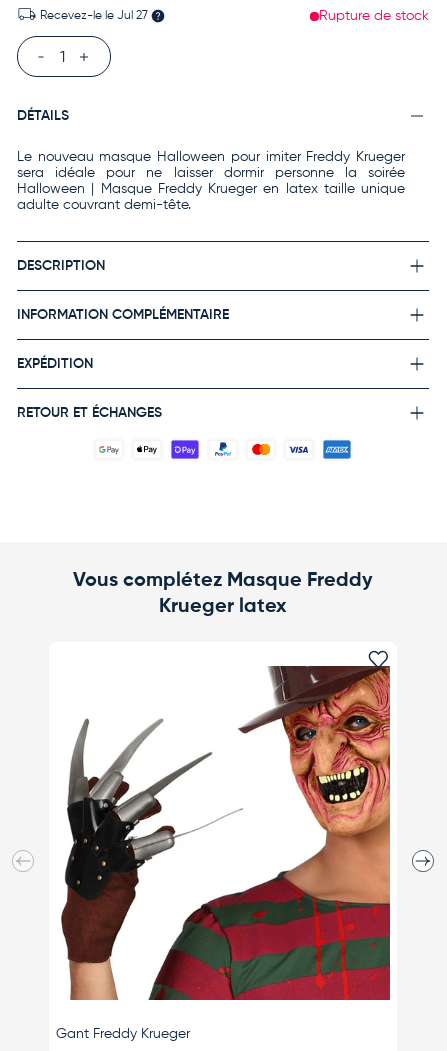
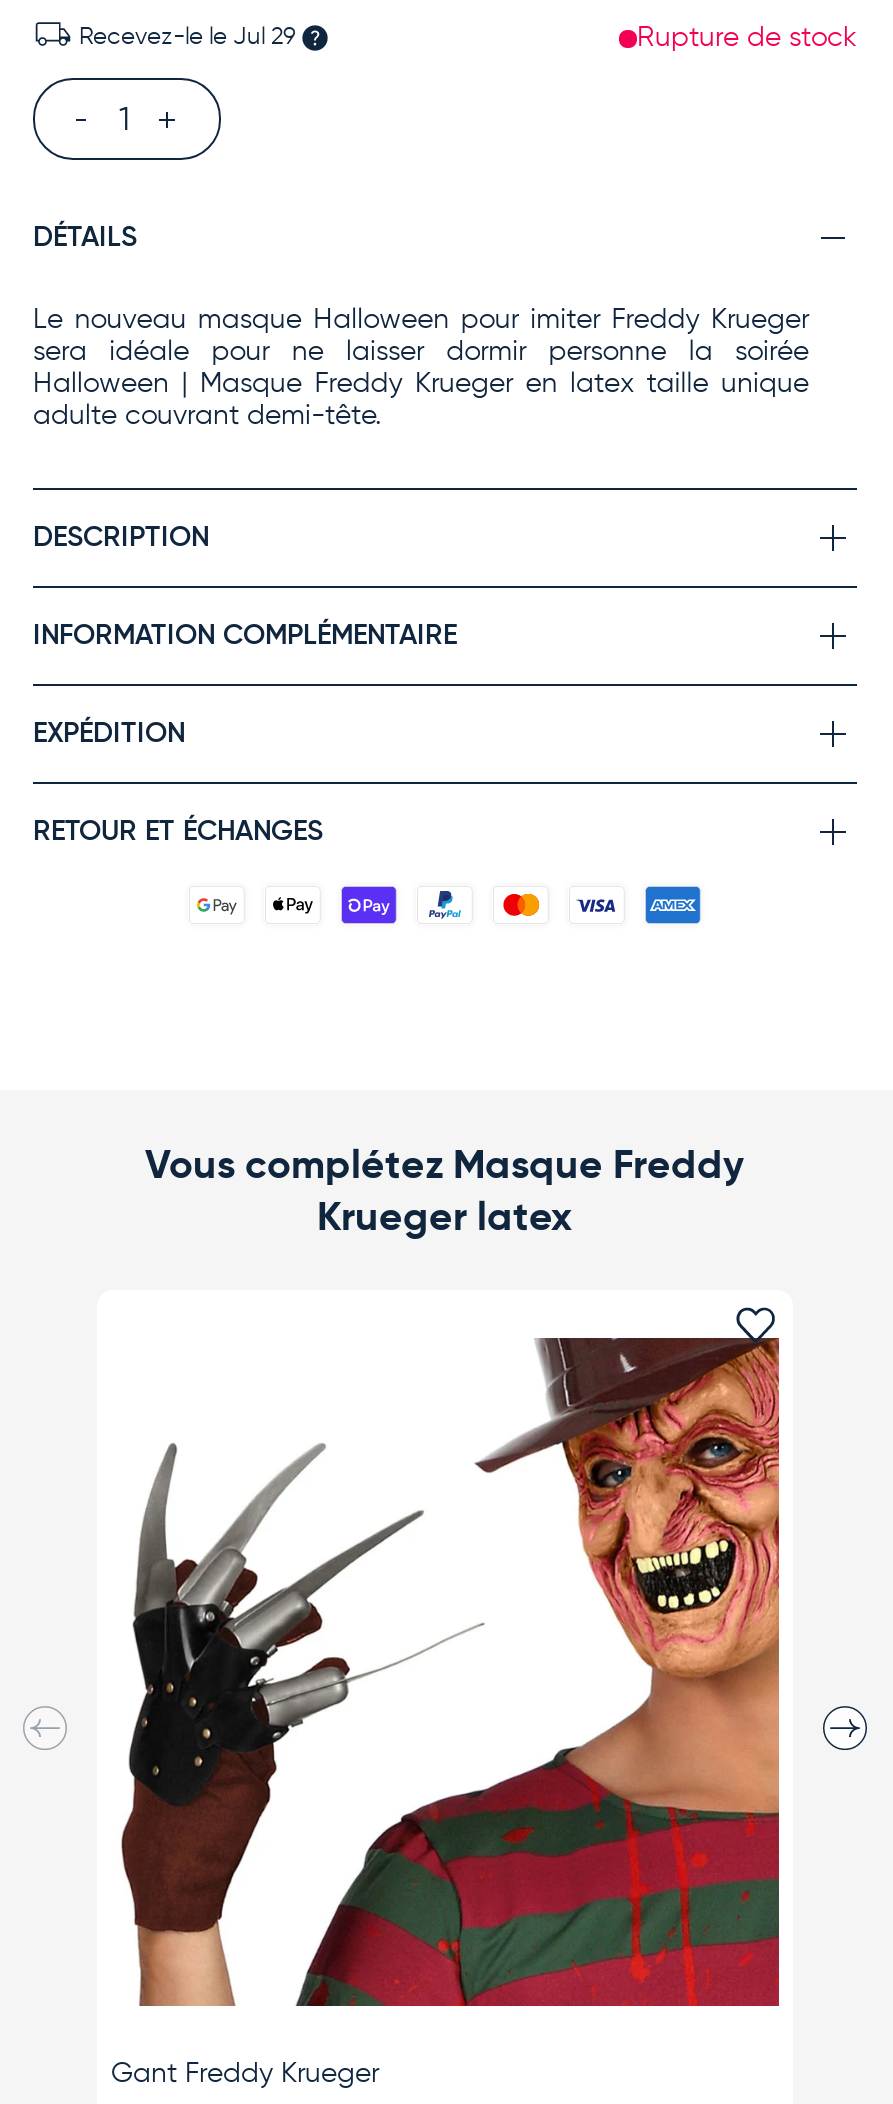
- Recevez-le le Jul 27
+ Recevez-le le Jul 29
